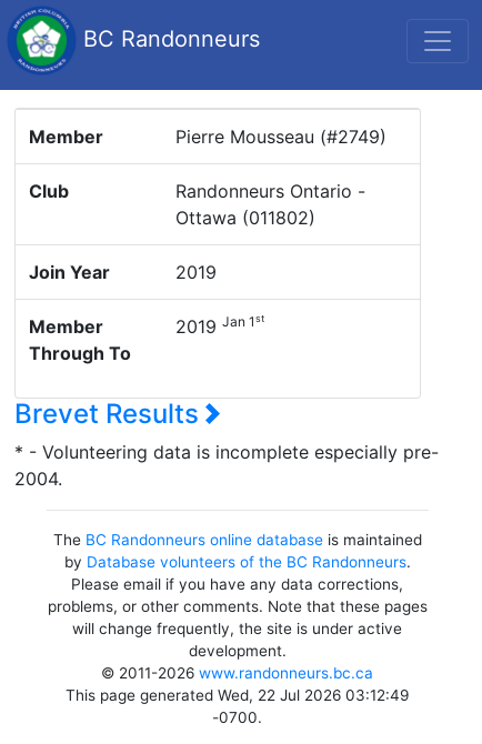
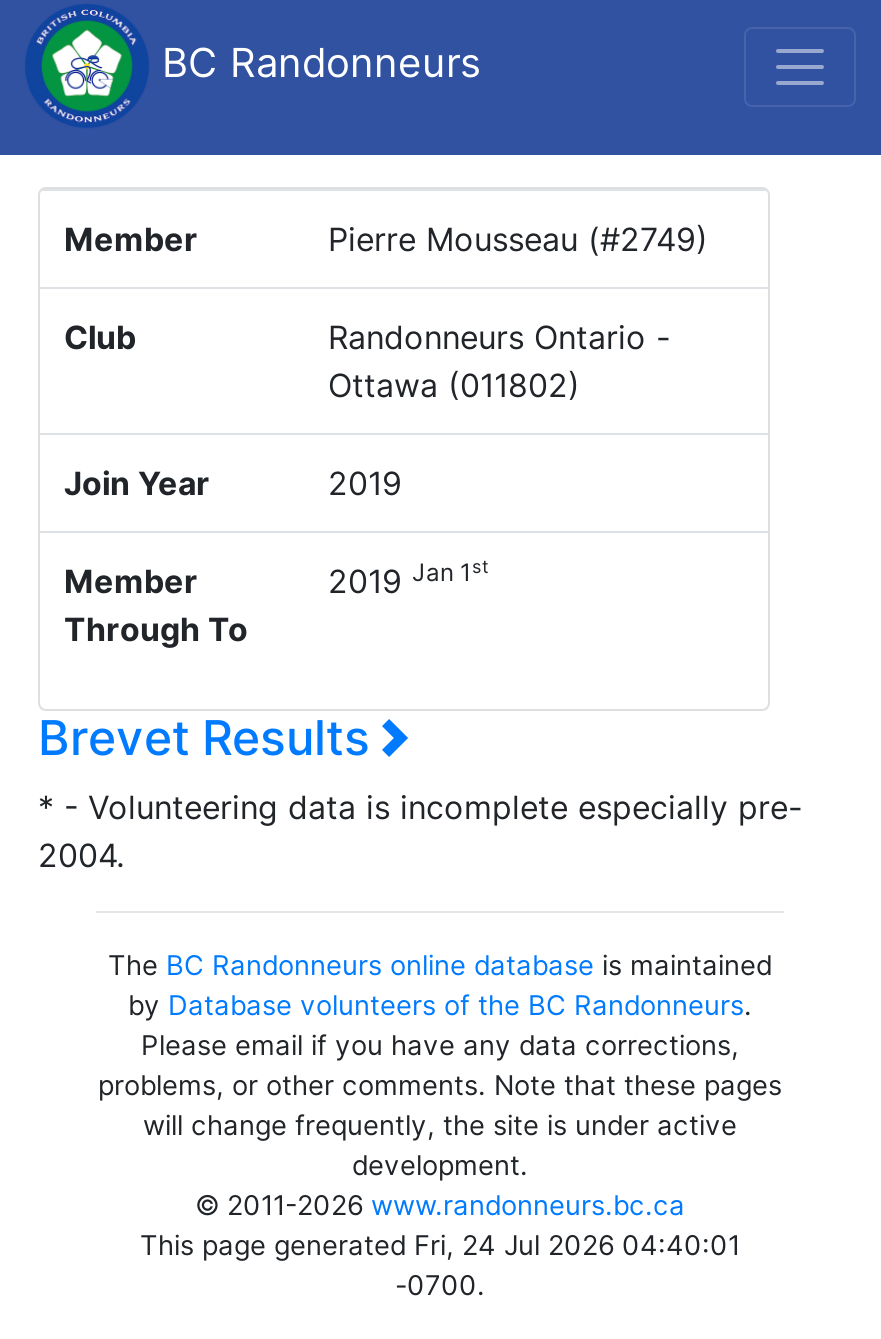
- This page generated Wed, 22 Jul 2026 03:12:49
+ This page generated Fri, 24 Jul 2026 04:40:01
